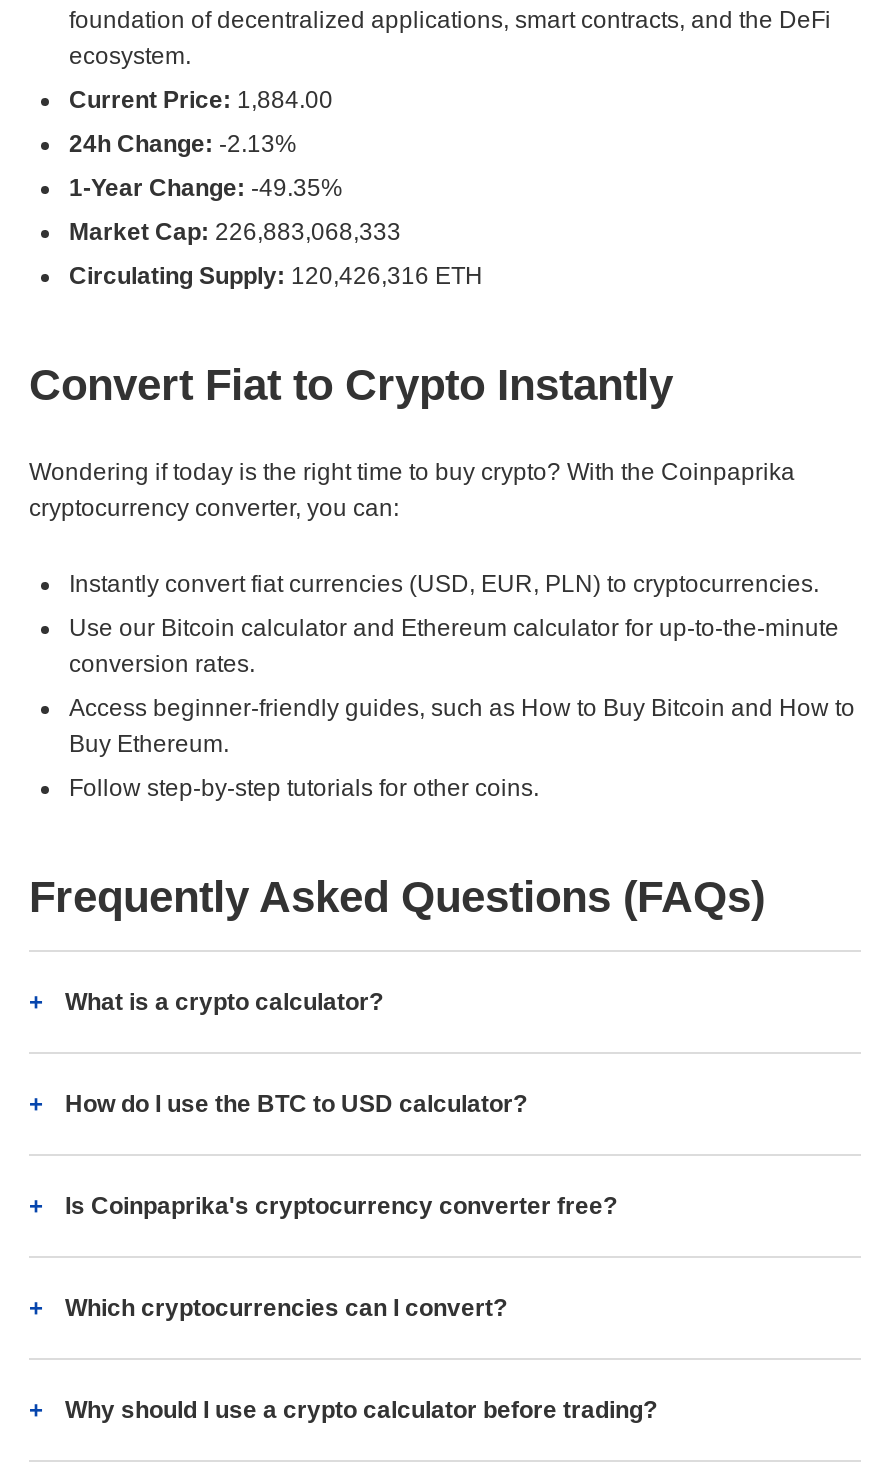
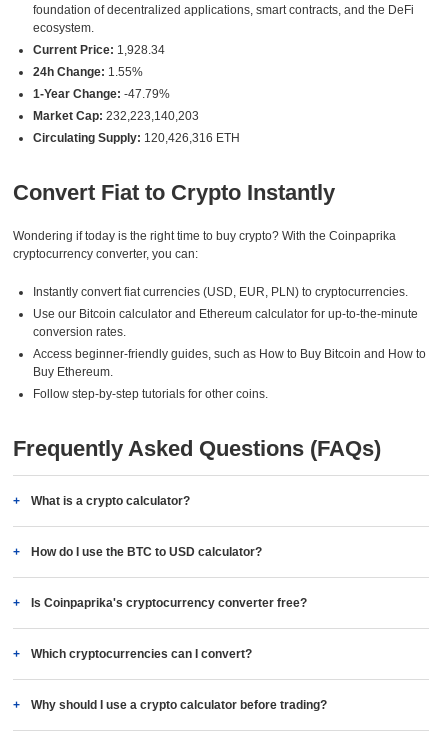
- Current Price: 1,884.00
+ Current Price: 1,928.34

- 24h Change: -2.13%
+ 24h Change: 1.55%

- 1-Year Change: -49.35%
+ 1-Year Change: -47.79%

- Market Cap: 226,883,068,333
+ Market Cap: 232,223,140,203
